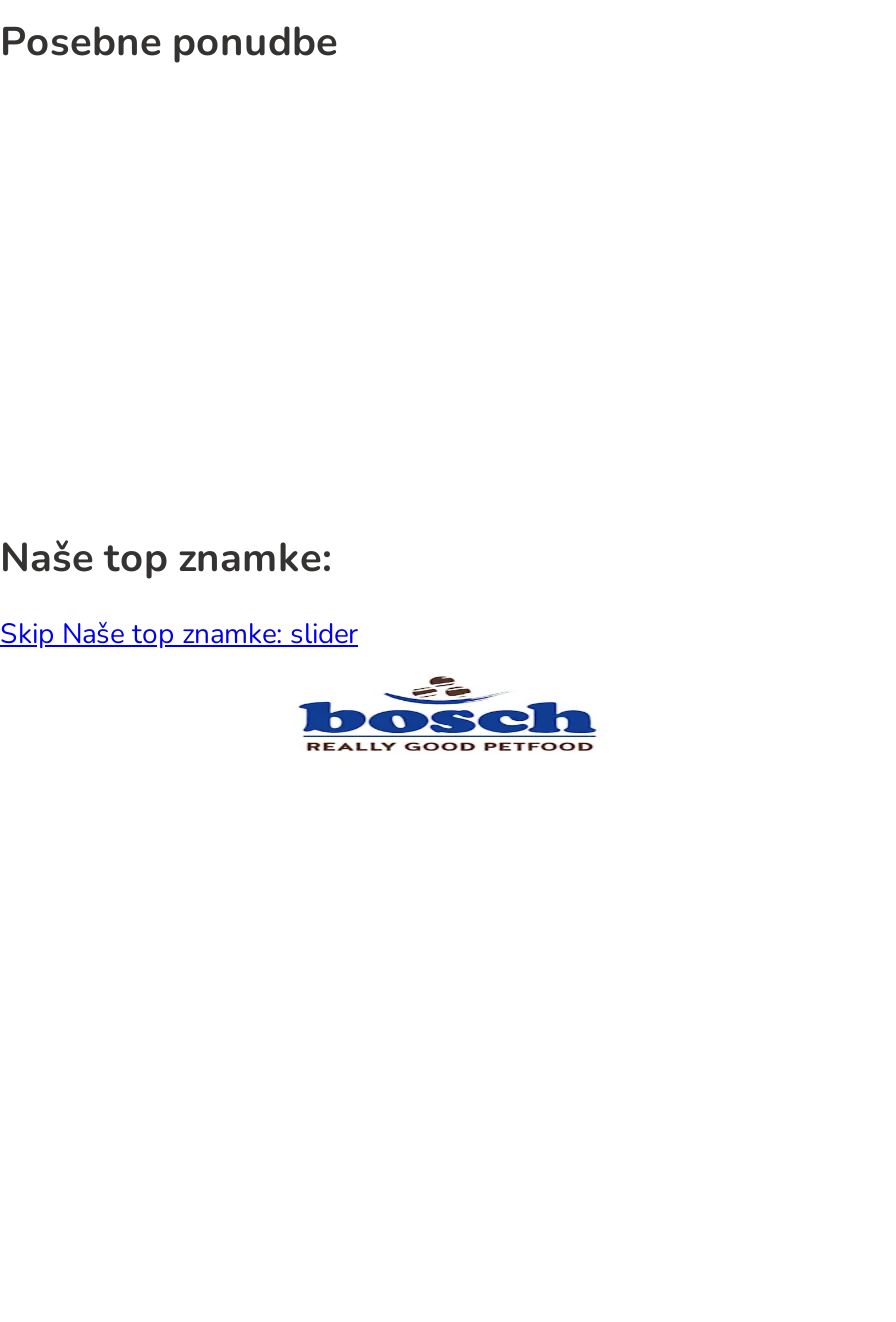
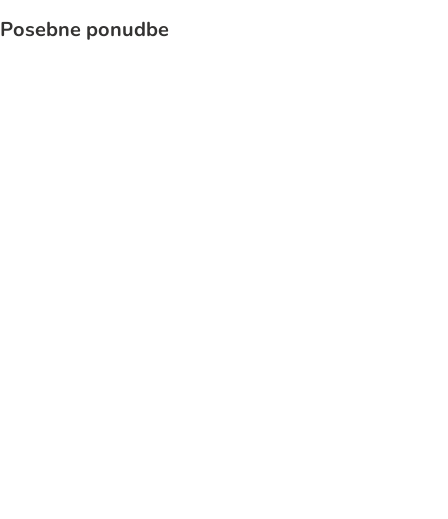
- Naše top znamke:
- Skip Naše top znamke: slider

- [image]
